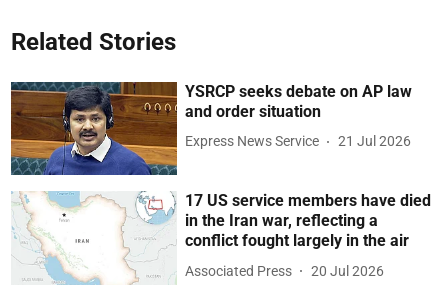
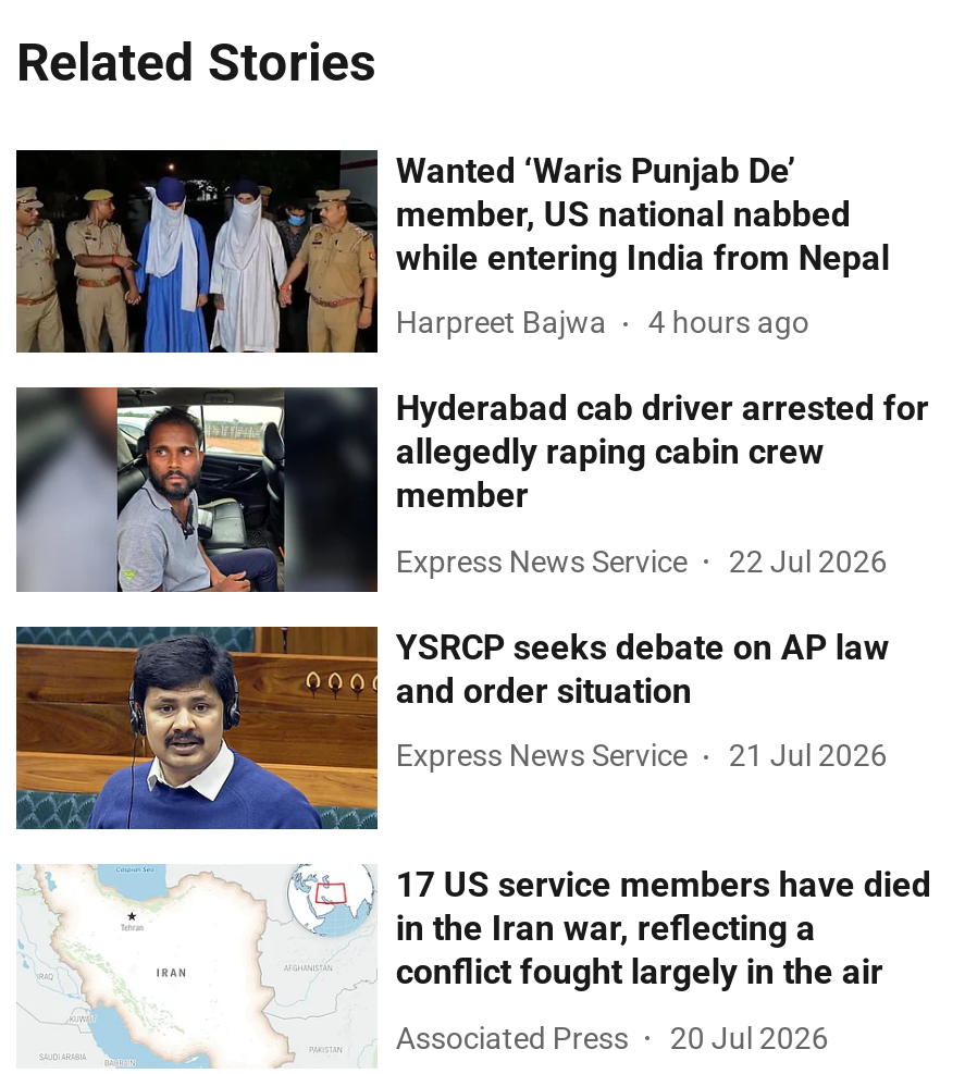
+ [image]

+ [image]
+ Wanted ‘Waris Punjab De’
+ member, US national nabbed
+ while entering India from Nepal
+ Harpreet Bajwa
+ 4 hours ago
+ Hyderabad cab driver arrested for
+ allegedly raping cabin crew
+ member
+ Express News Service
+ 22 Jul 2026
